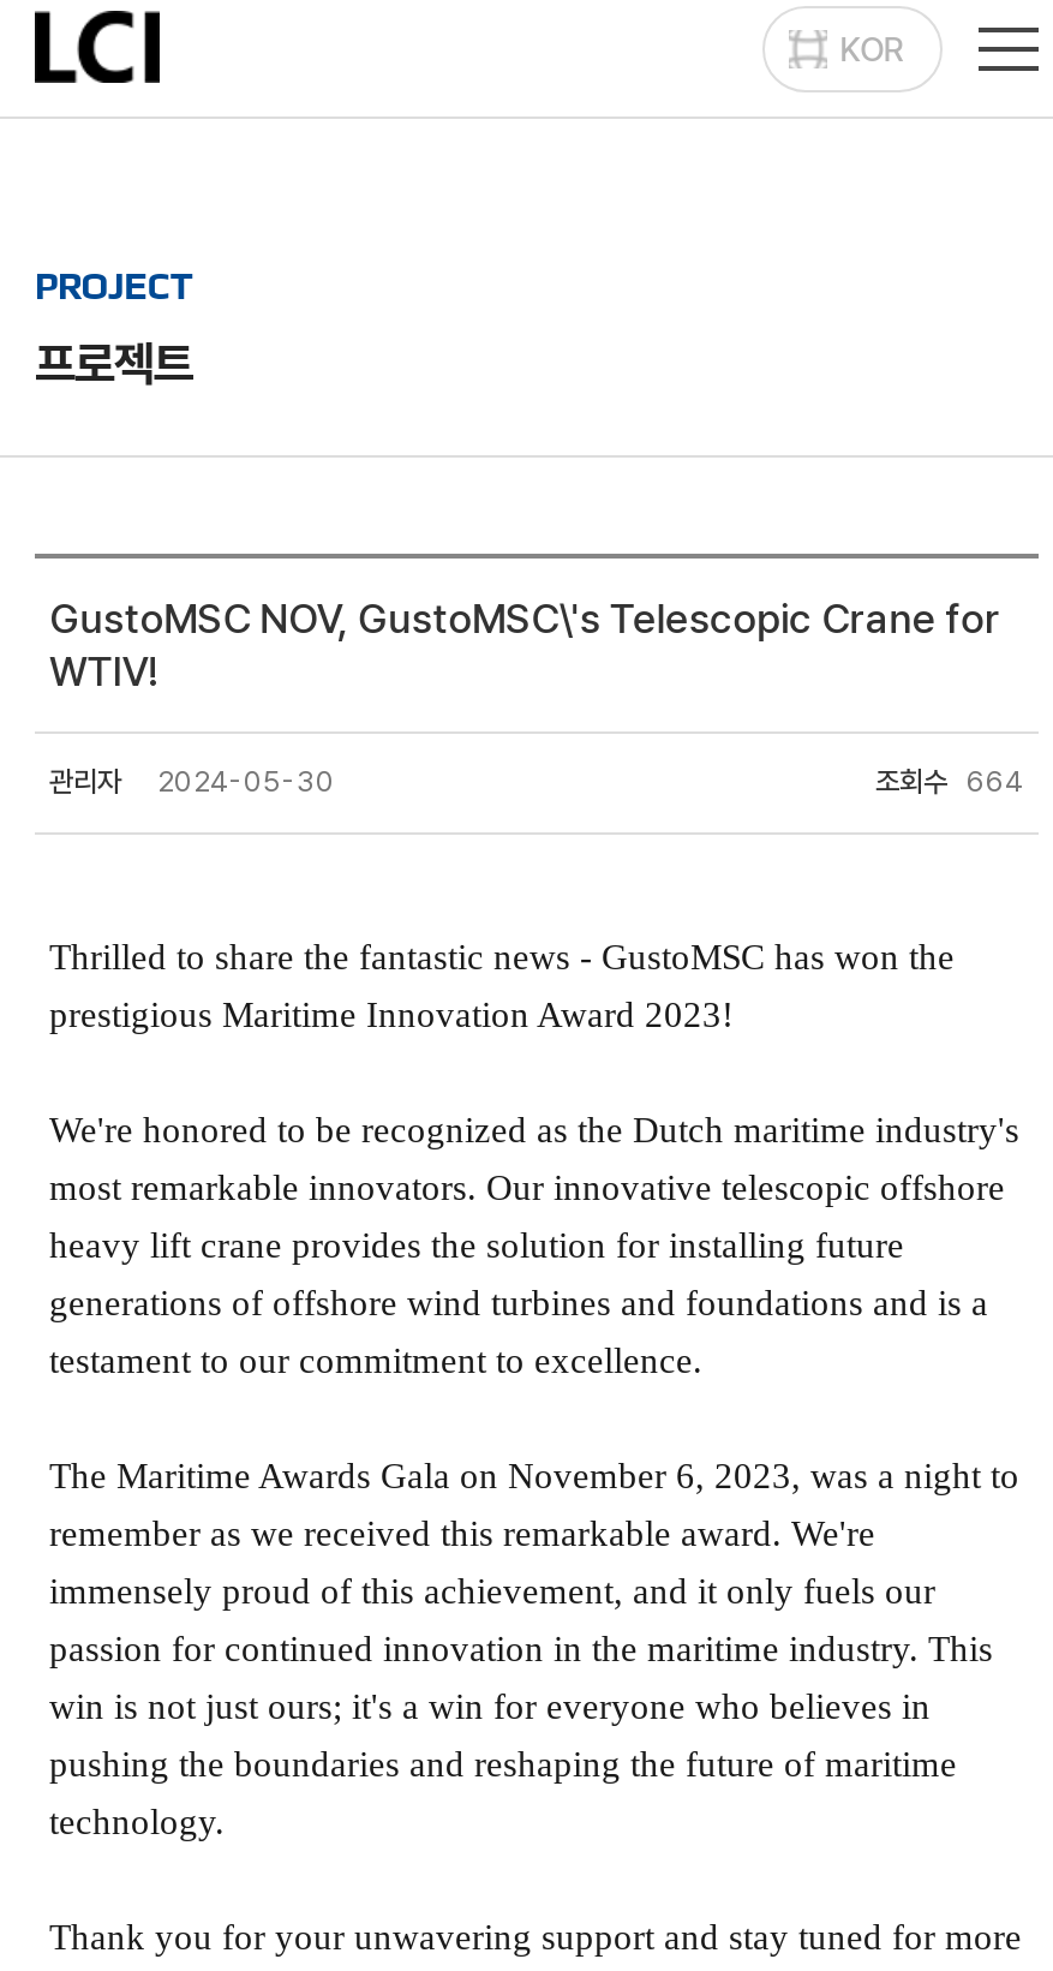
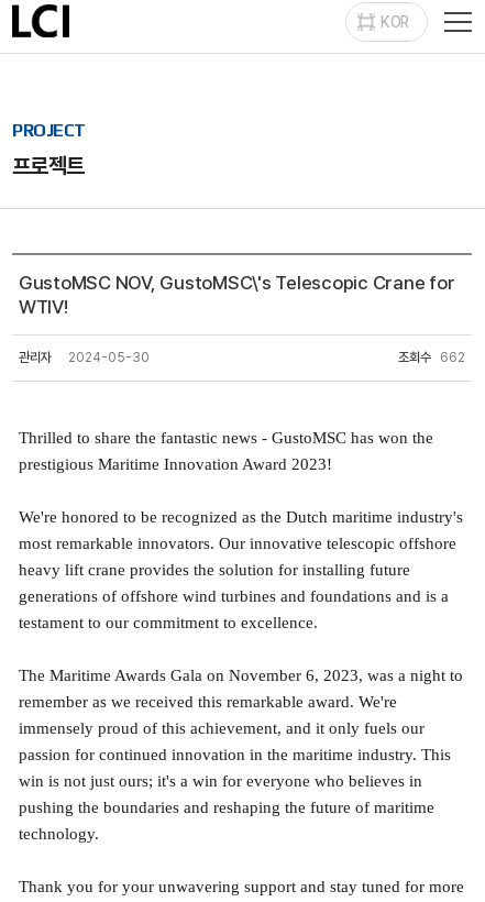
- 조회수 664
+ 조회수 662
